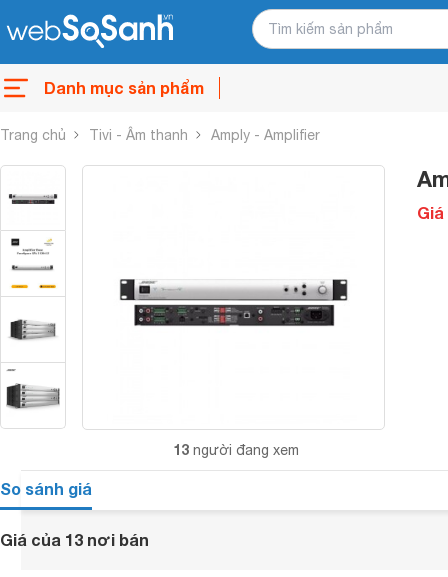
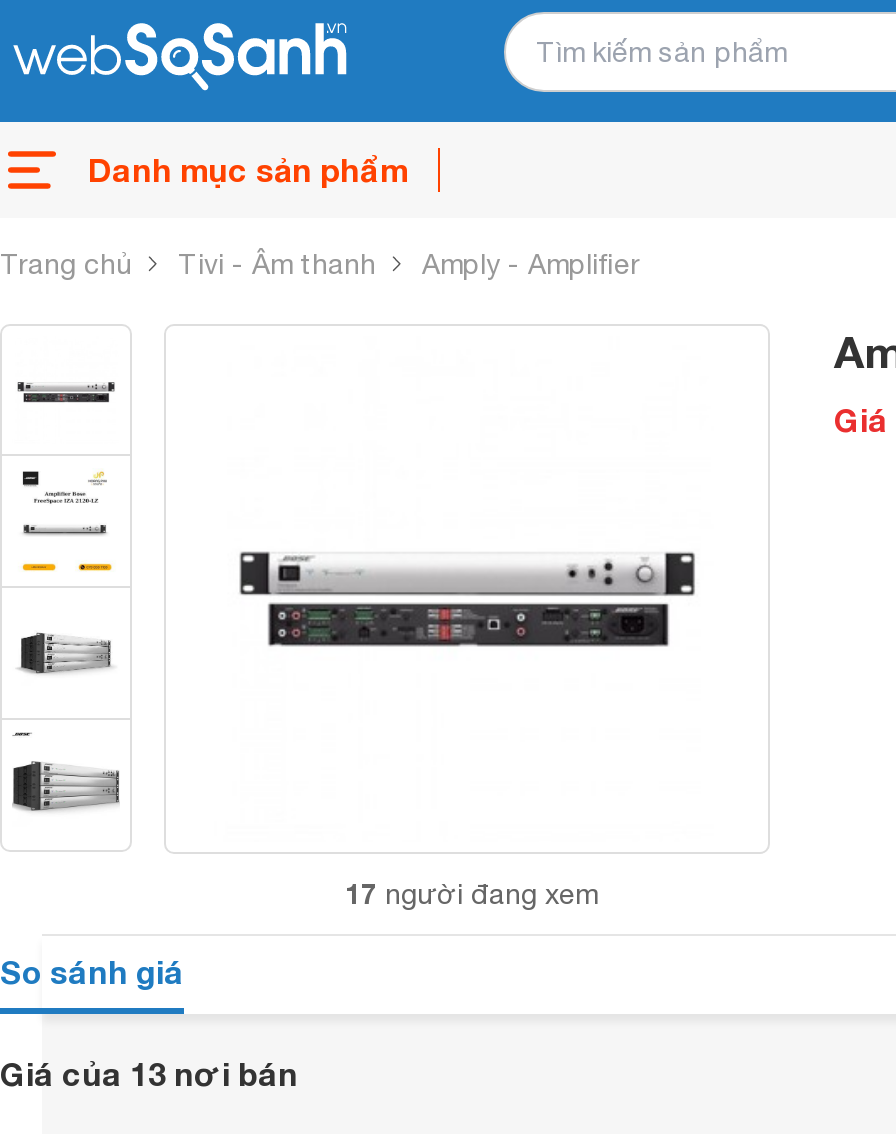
- 13 người đang xem
+ 17 người đang xem
